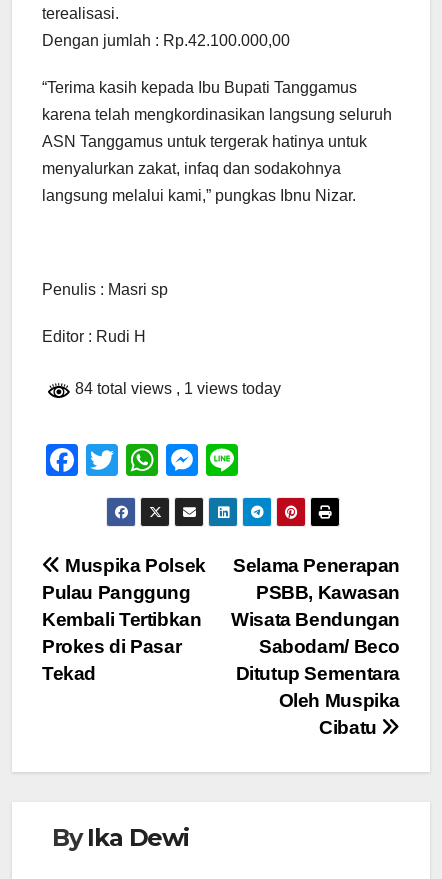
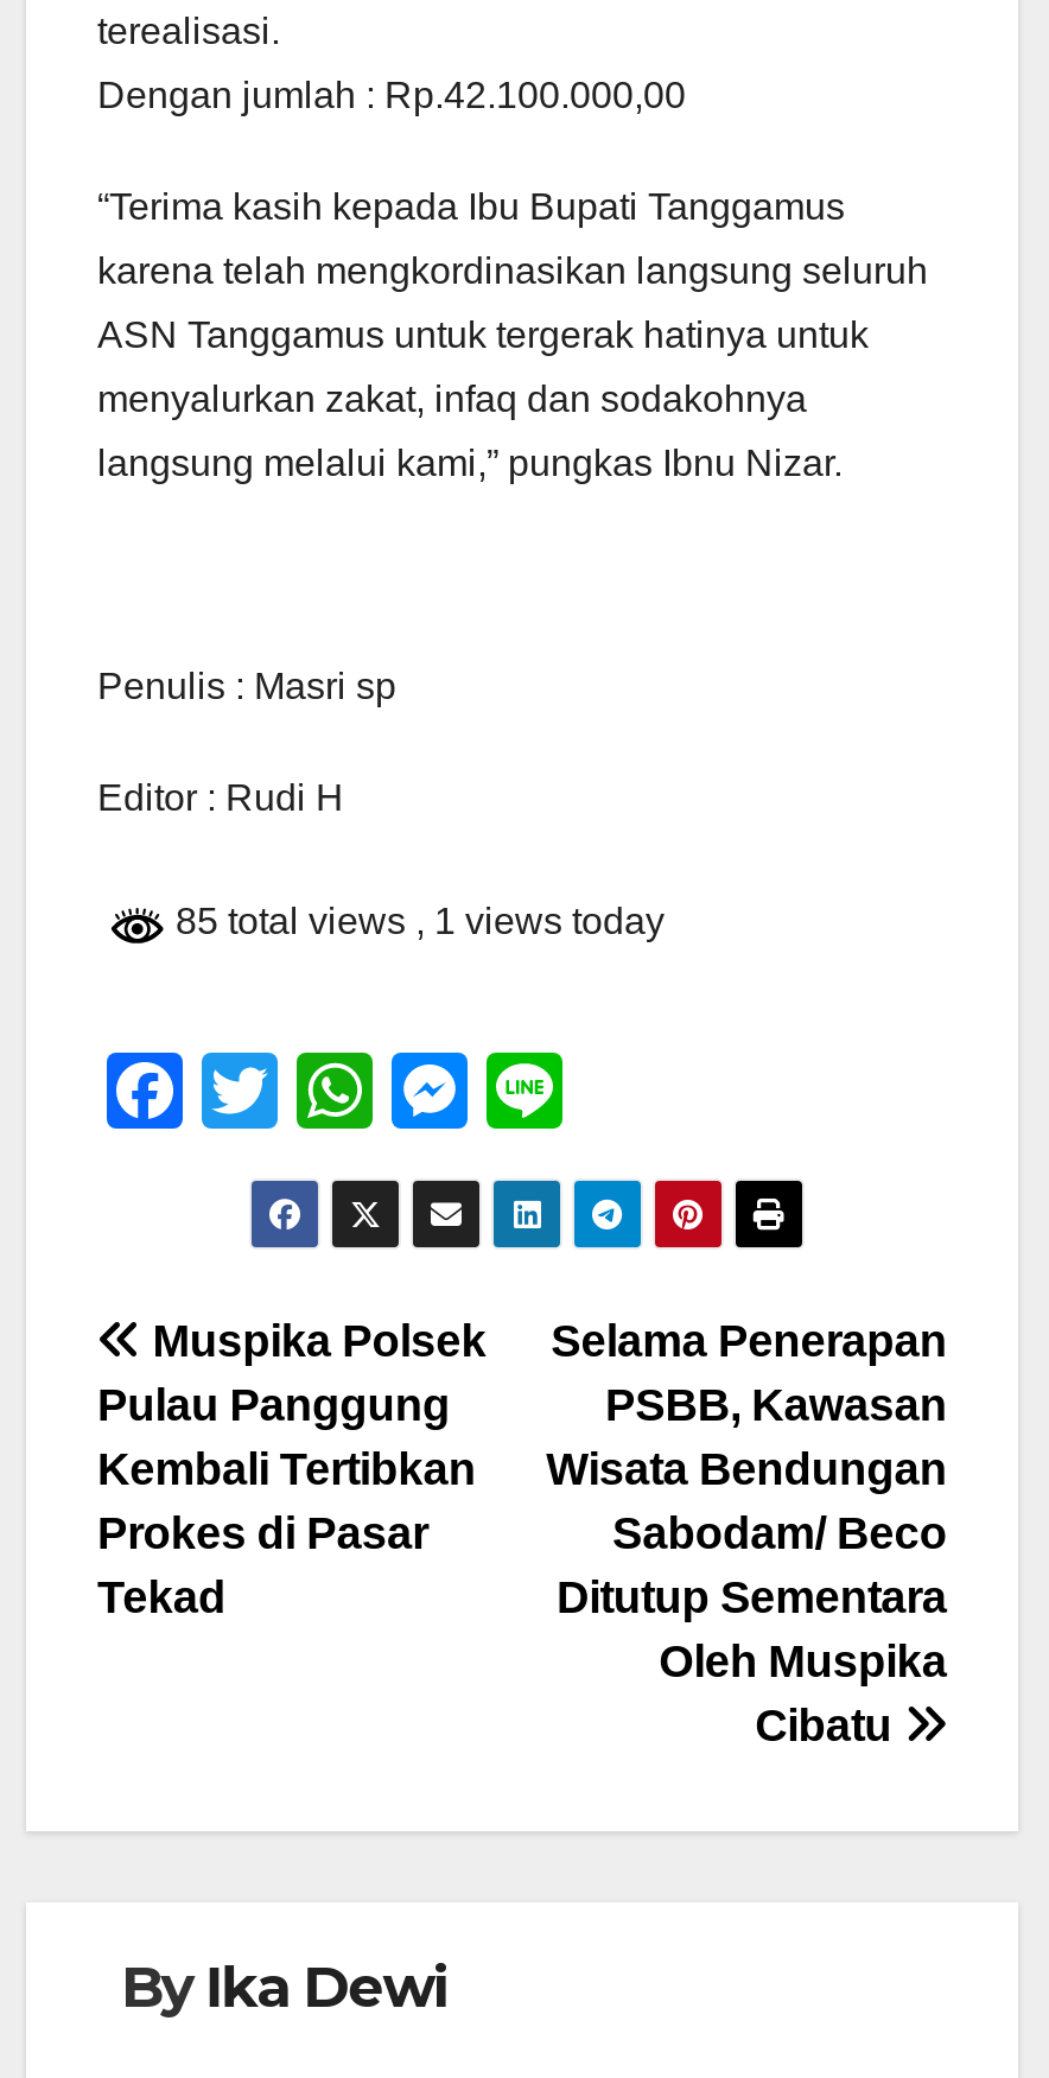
- 84 total views, 1 views today
+ 85 total views, 1 views today
